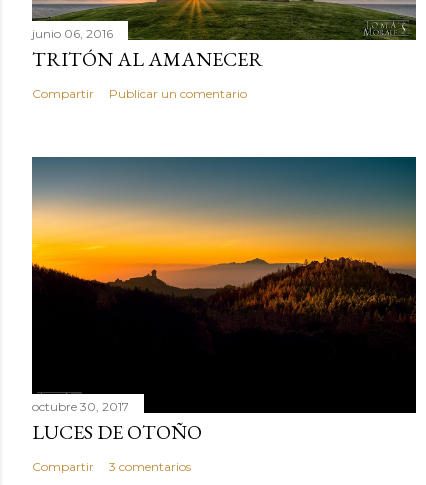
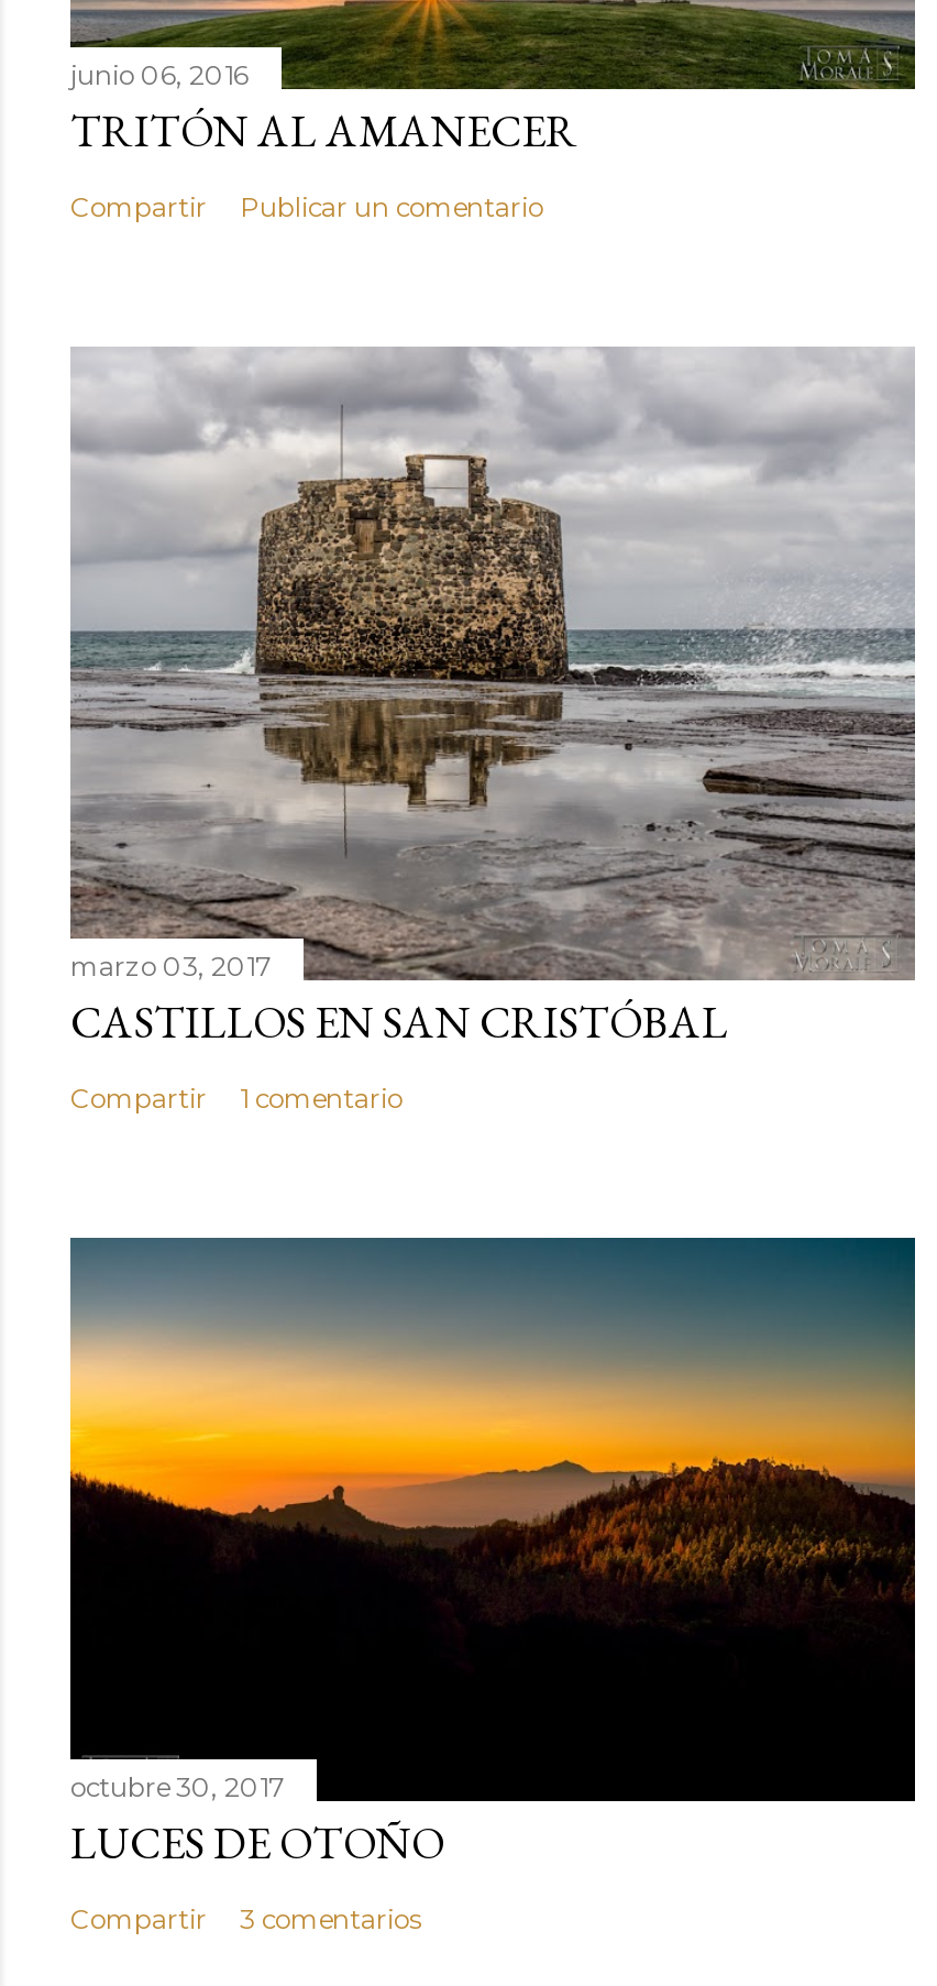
+ [image]
+ marzo 03, 2017
+ CASTILLOS EN SAN CRISTÓBAL
+ Compartir
+ 1 comentario
